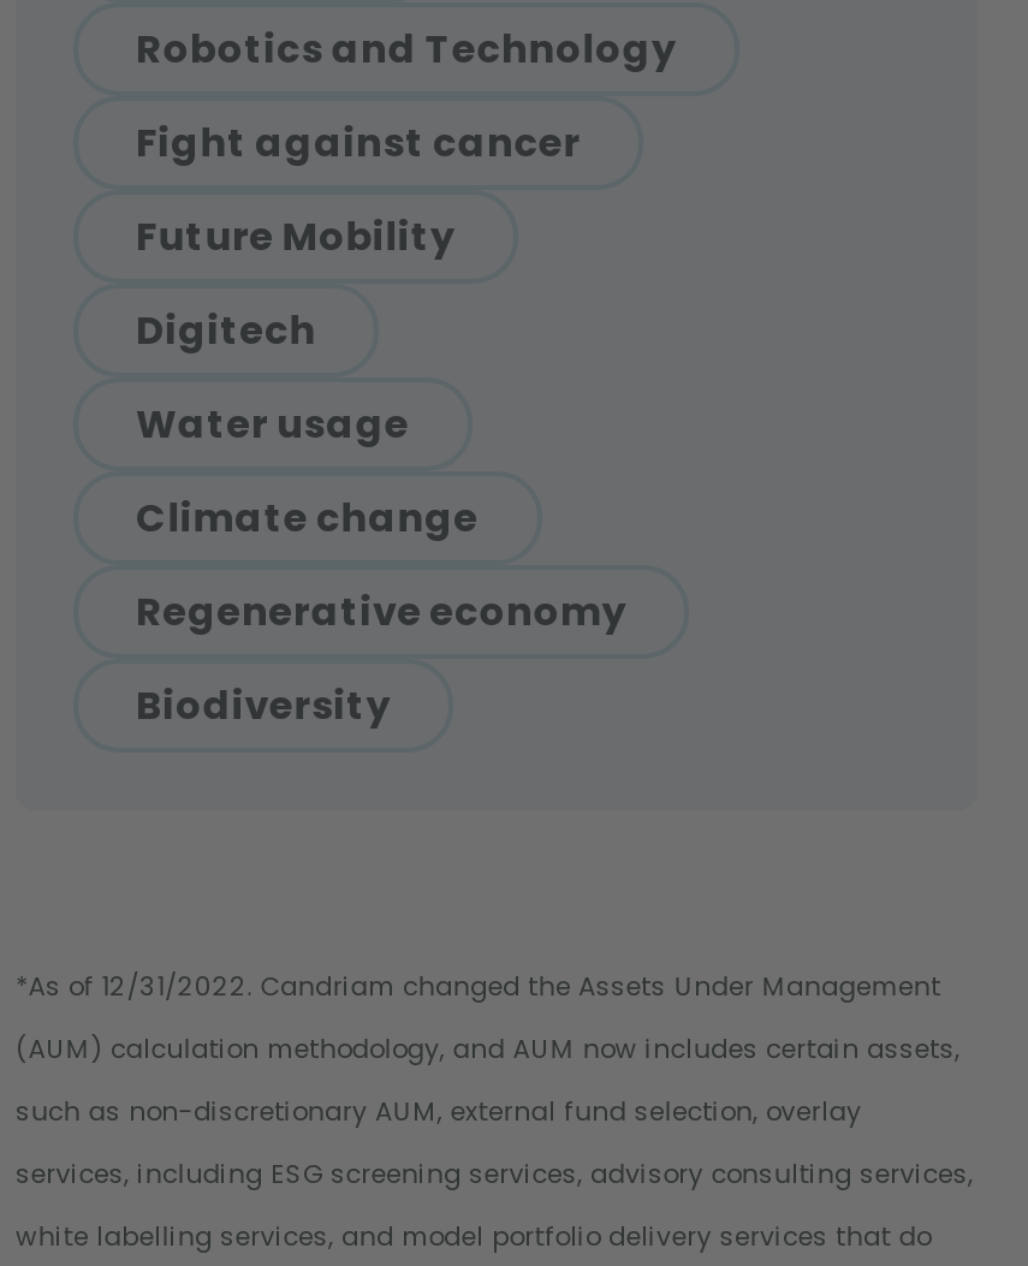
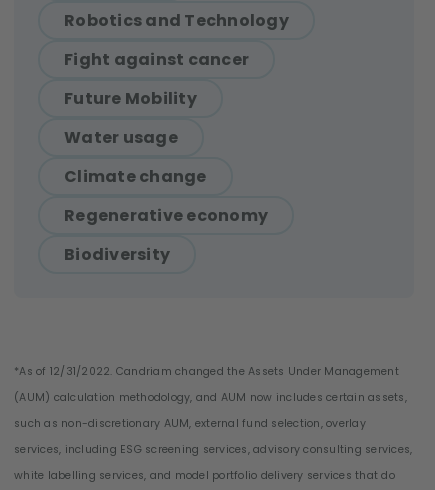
- Digitech
